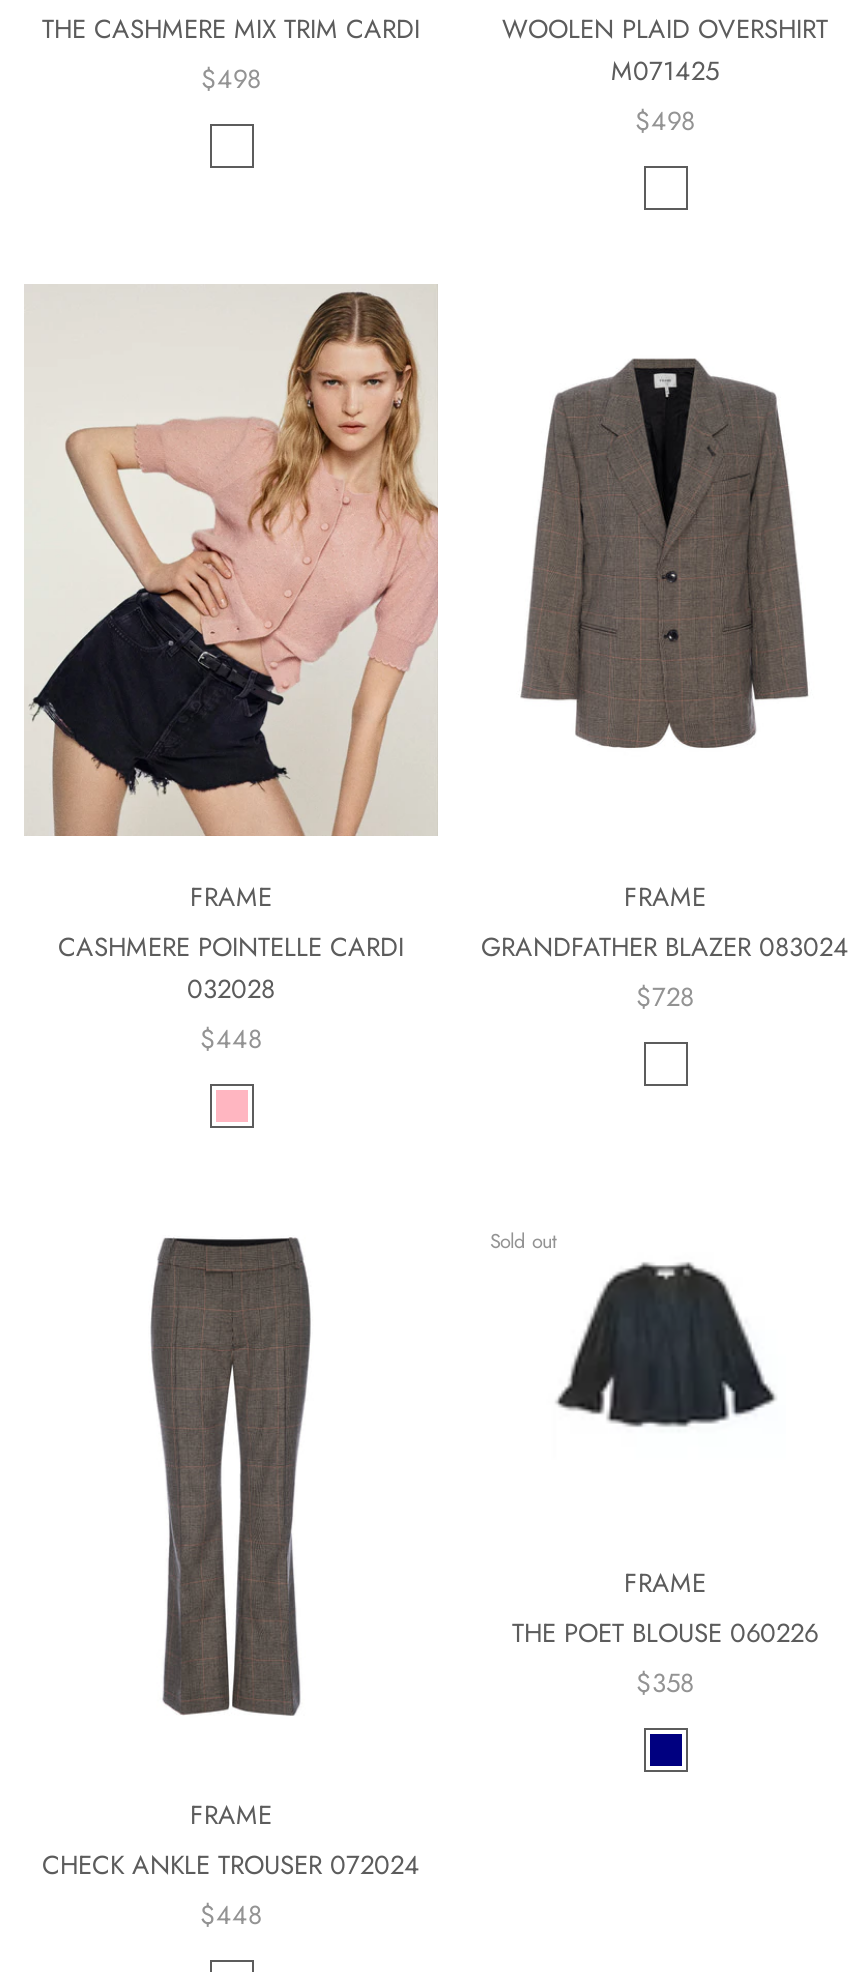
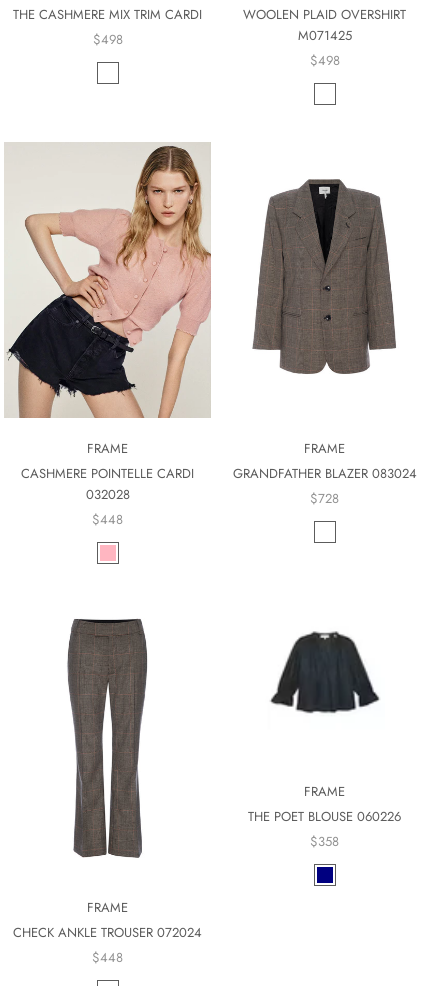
- Sold out
